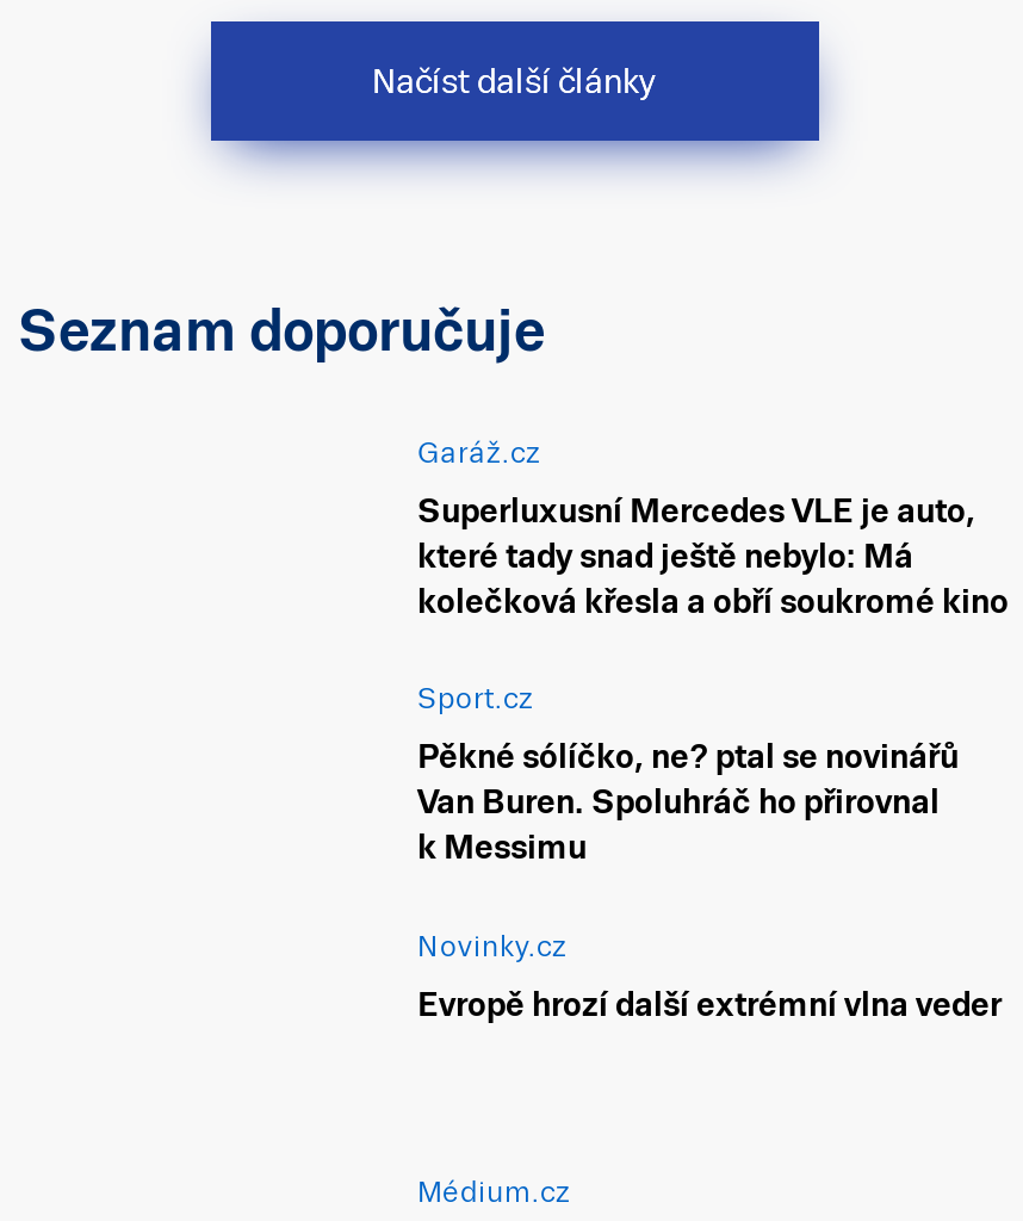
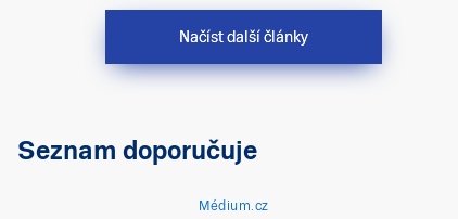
- Garáž.cz
- Superluxusní Mercedes VLE je auto,
- které tady snad ještě nebylo: Má
- kolečková křesla a obří soukromé kino
- Sport.cz
- Pěkné sólíčko, ne? ptal se novinářů
- Van Buren. Spoluhráč ho přirovnal
- k Messimu
- Novinky.cz
- Evropě hrozí další extrémní vlna veder
